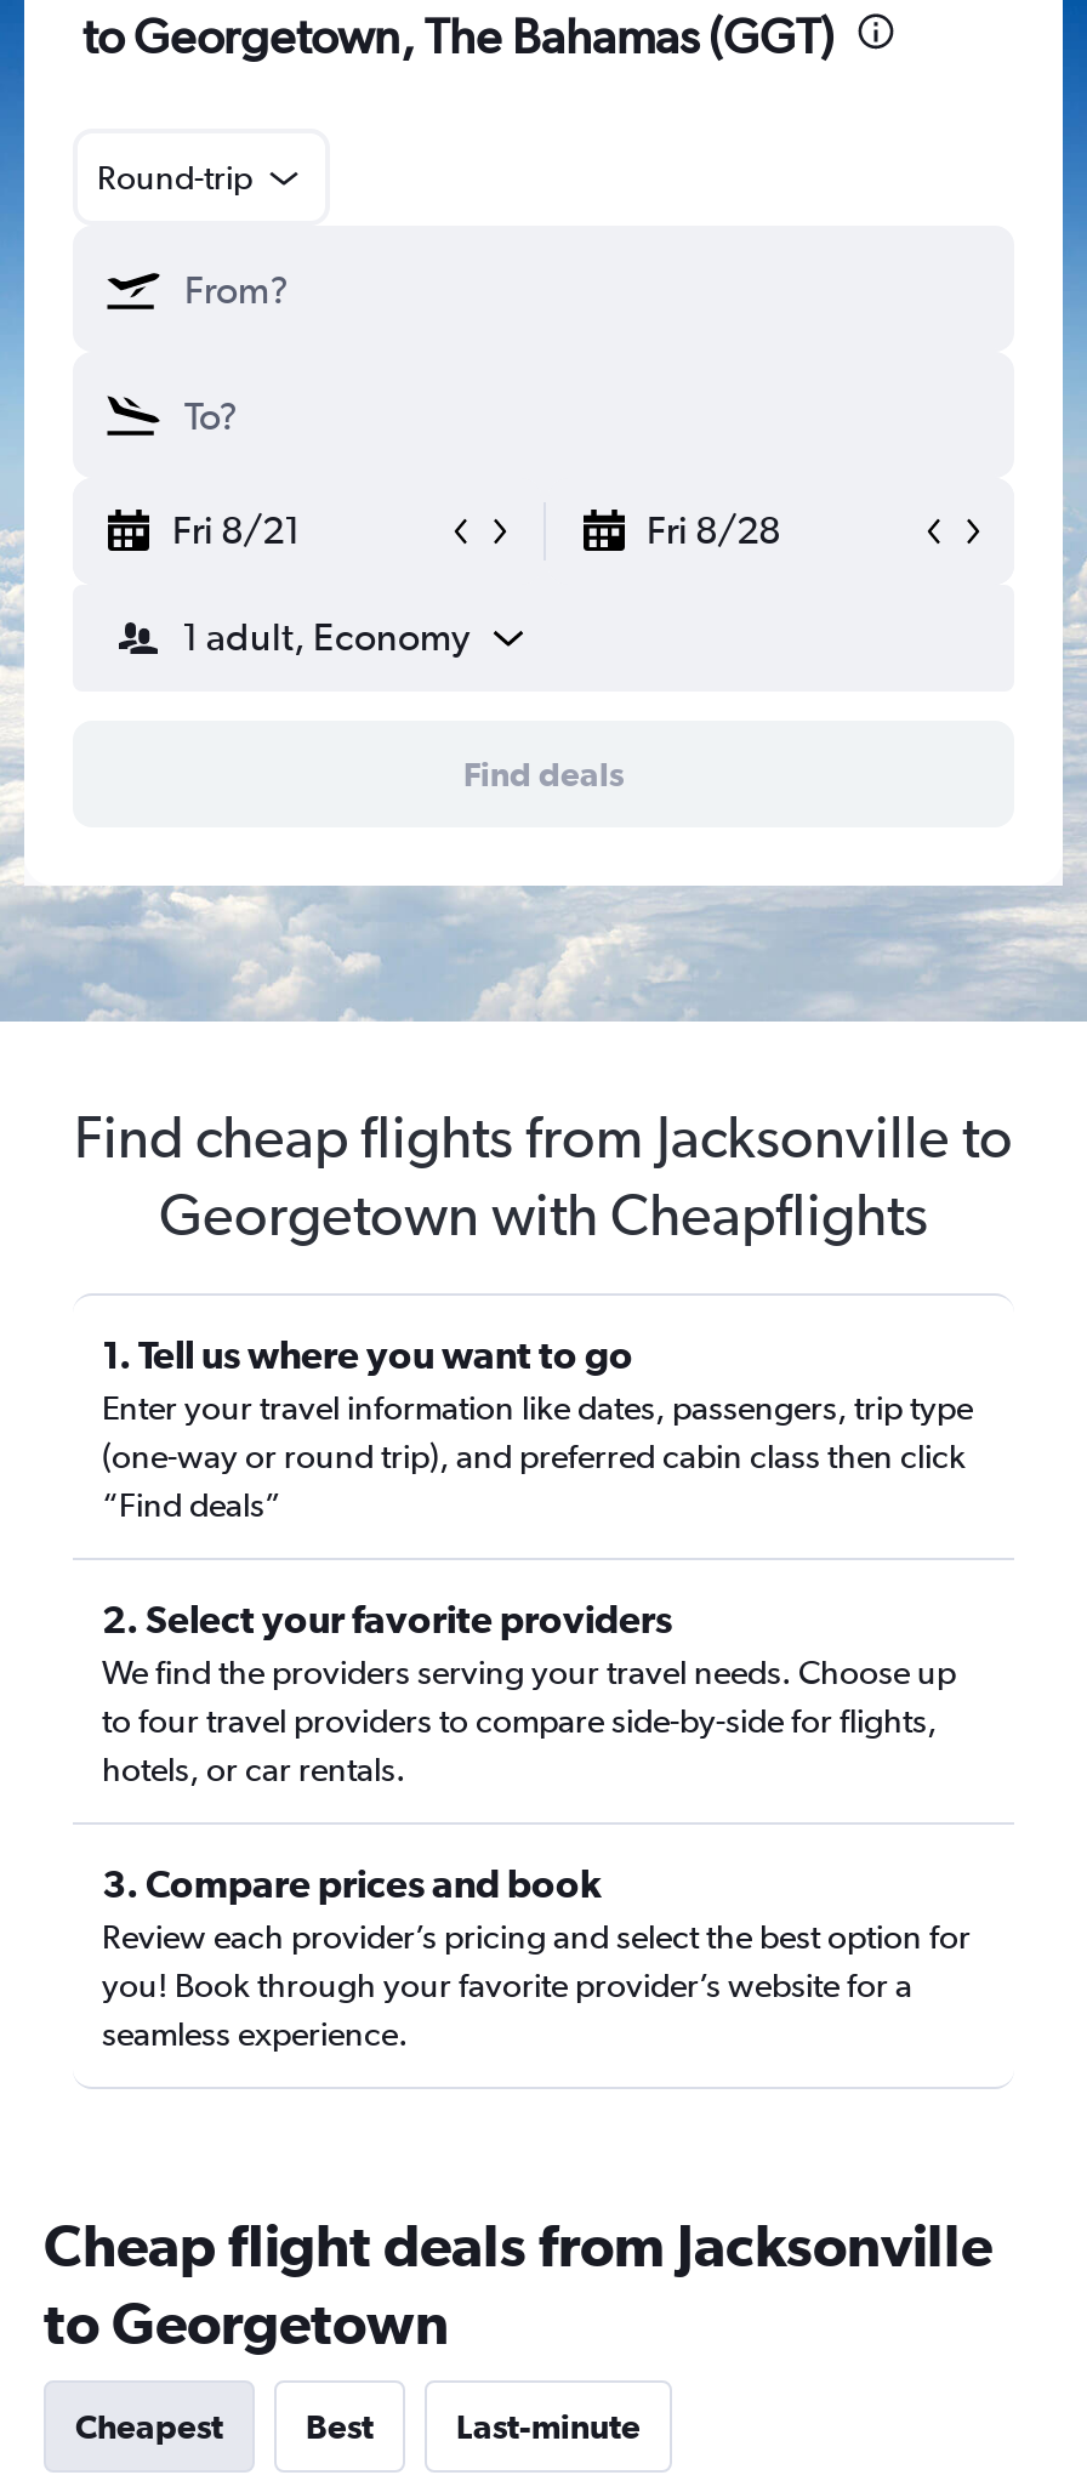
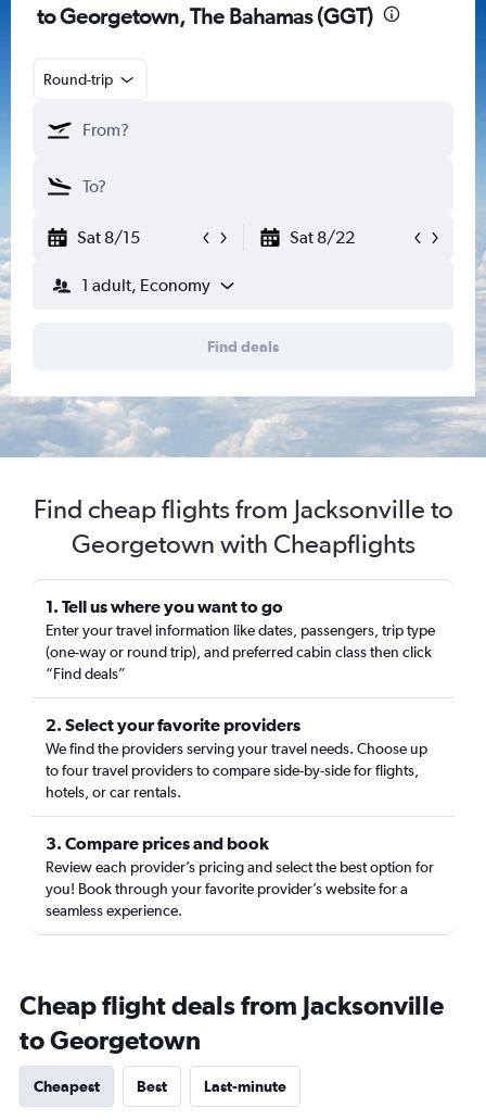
- Fri 8/21
- Fri 8/28
+ Sat 8/15
+ Sat 8/22
